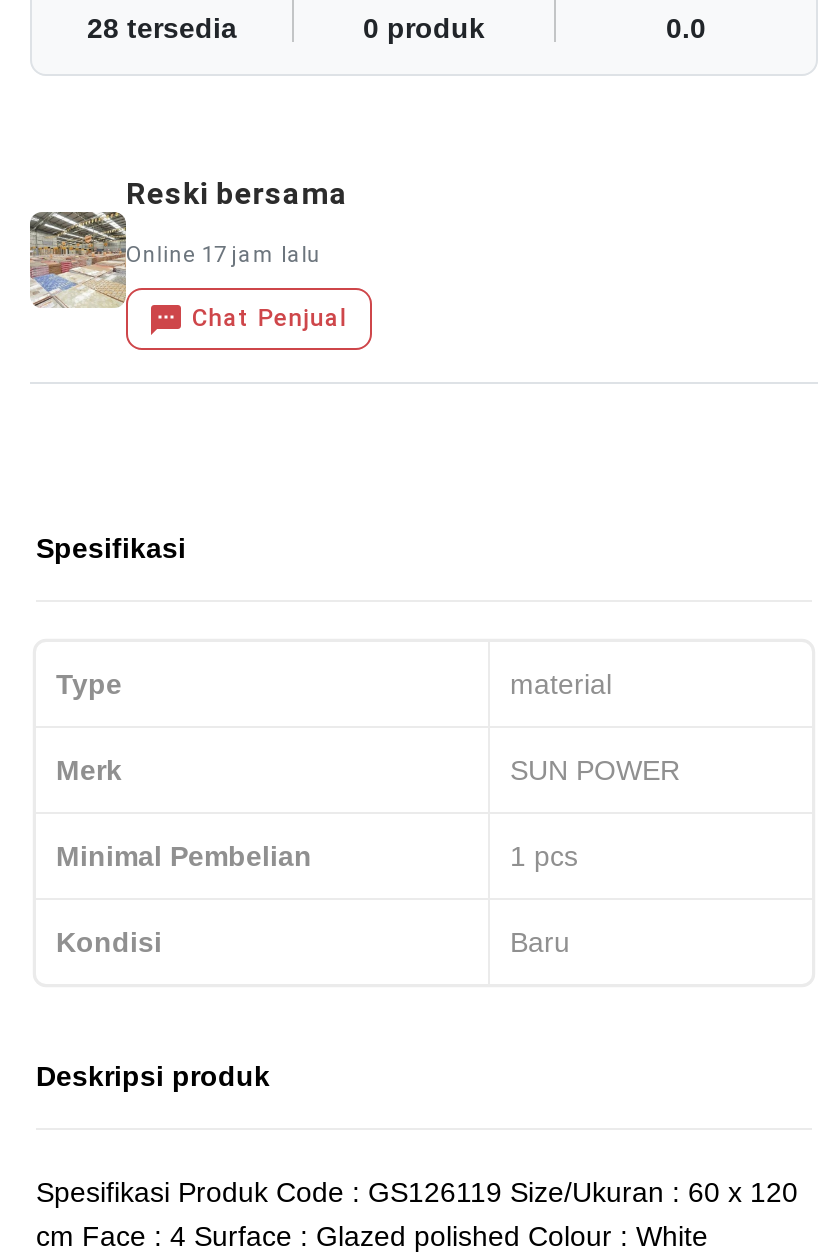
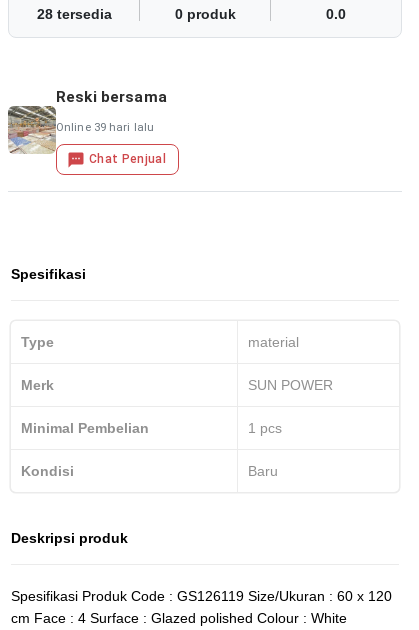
- Online 17 jam lalu
+ Online 39 hari lalu
